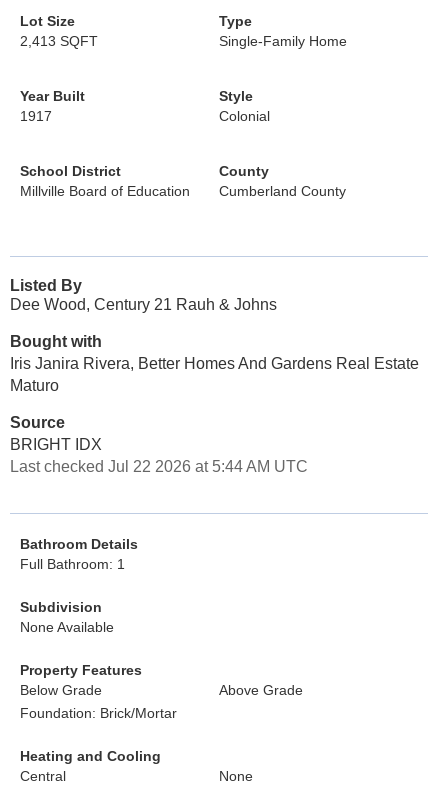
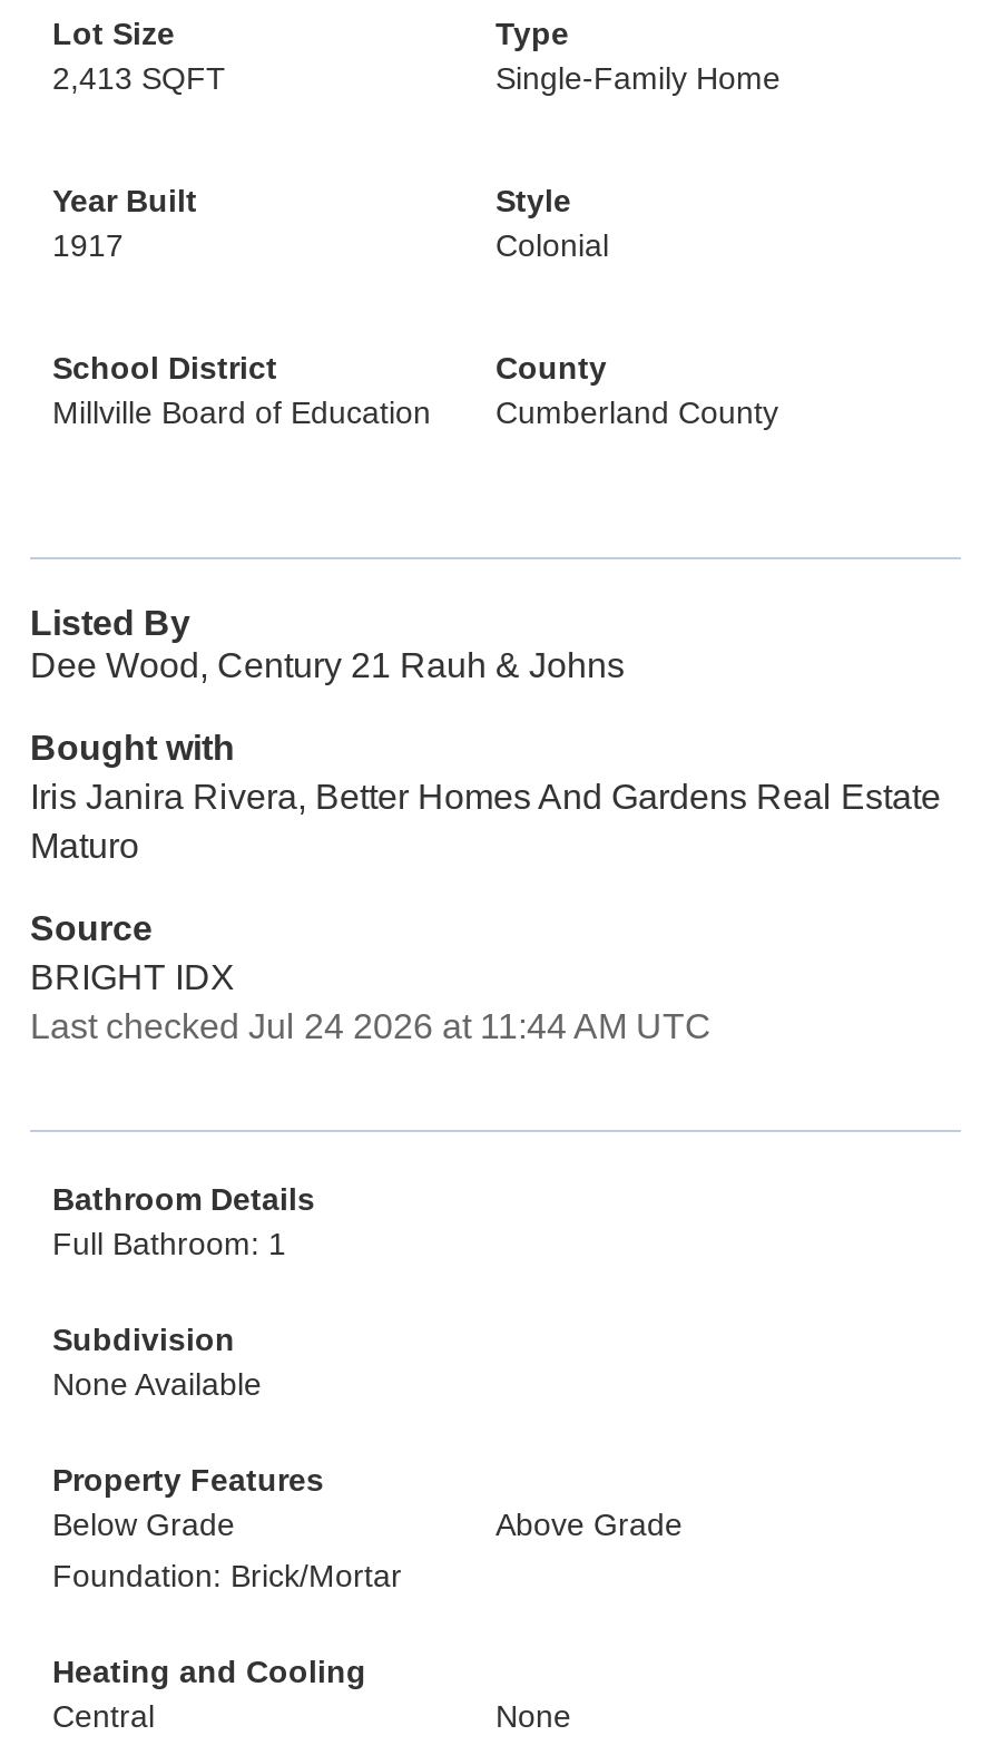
- Last checked Jul 22 2026 at 5:44 AM UTC
+ Last checked Jul 24 2026 at 11:44 AM UTC
